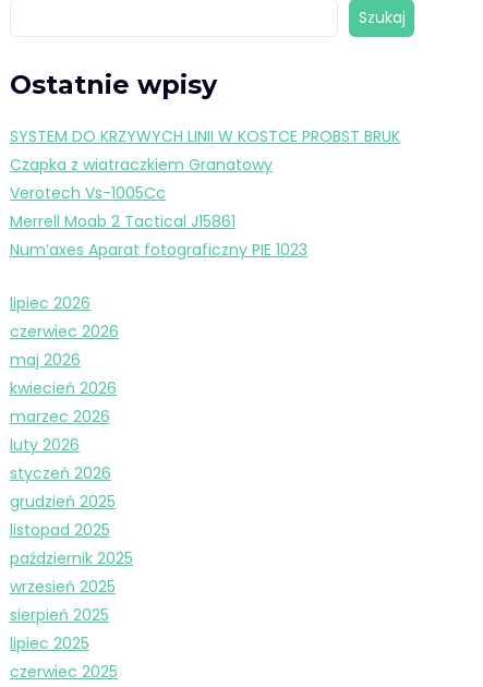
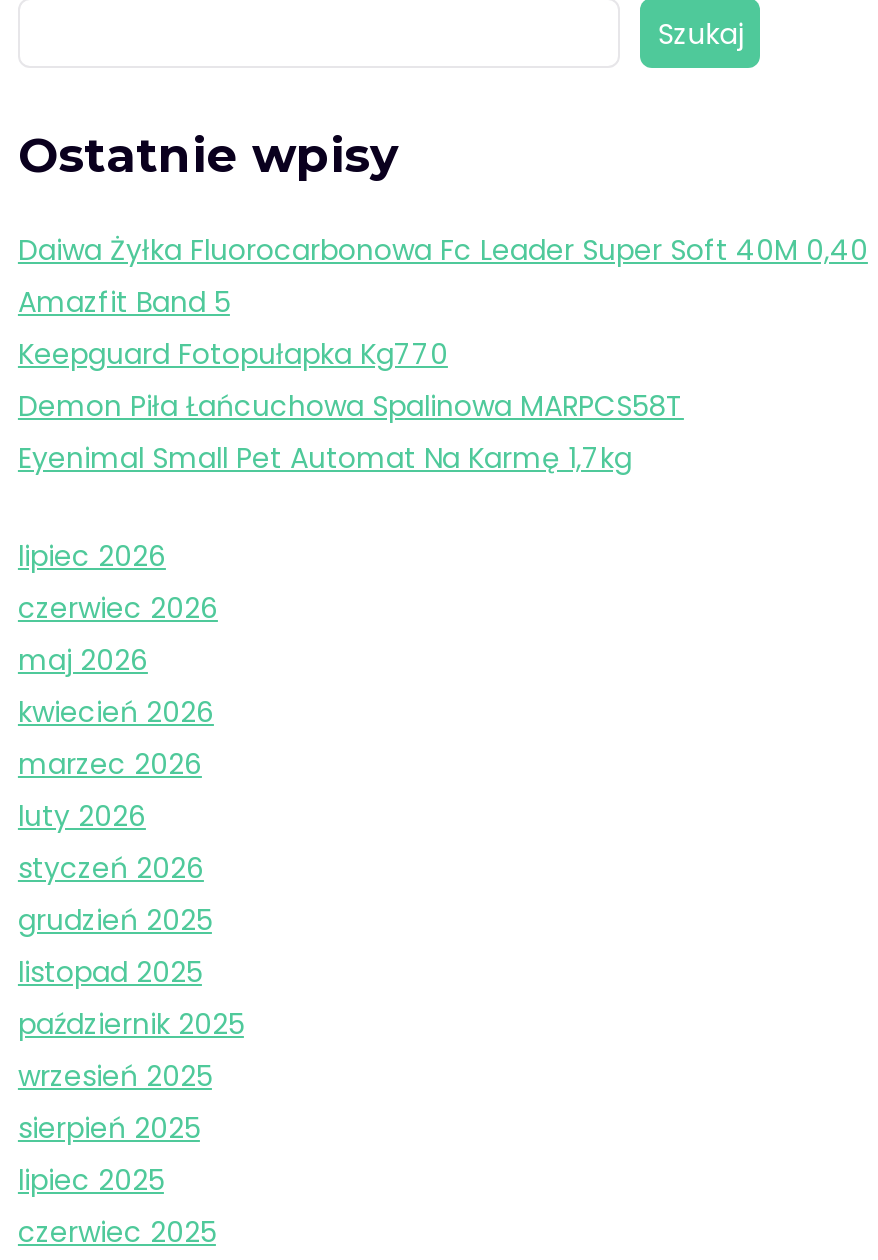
- SYSTEM DO KRZYWYCH LINII W KOSTCE PROBST BRUK
- Czapka z wiatraczkiem Granatowy
- Verotech Vs-1005Cc
- Merrell Moab 2 Tactical J15861
- Num’axes Aparat fotograficzny PIE 1023
+ Daiwa Żyłka Fluorocarbonowa Fc Leader Super Soft 40M 0,40
+ Amazfit Band 5
+ Keepguard Fotopułapka Kg770
+ Demon Piła Łańcuchowa Spalinowa MARPCS58T
+ Eyenimal Small Pet Automat Na Karmę 1,7kg
